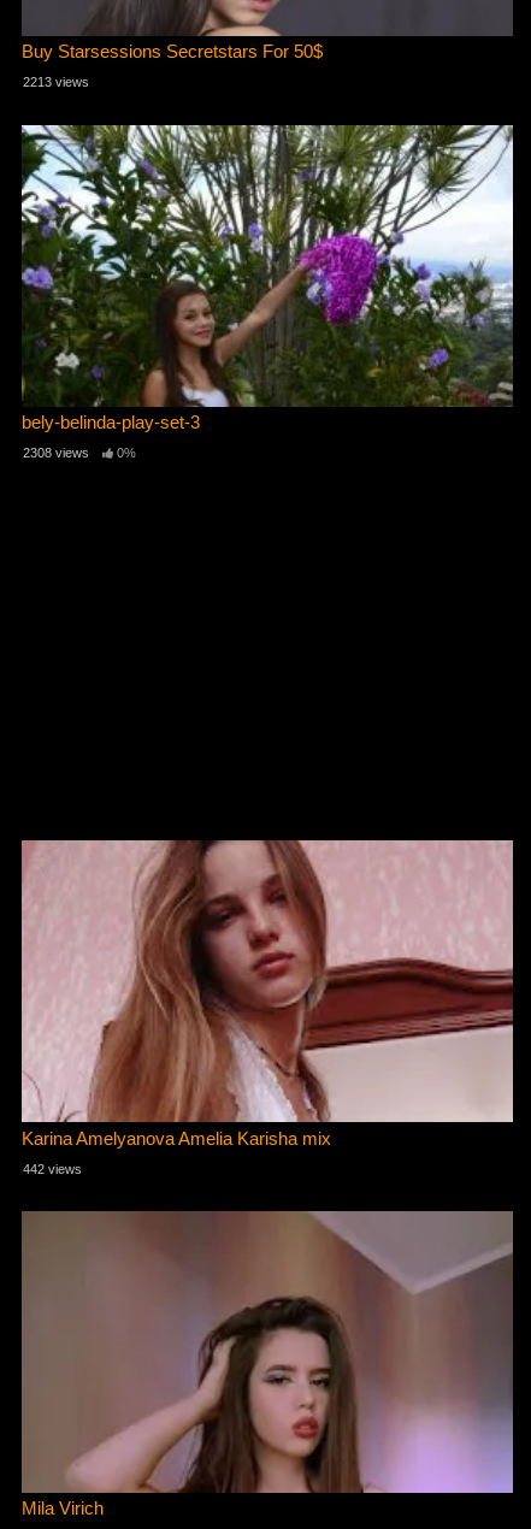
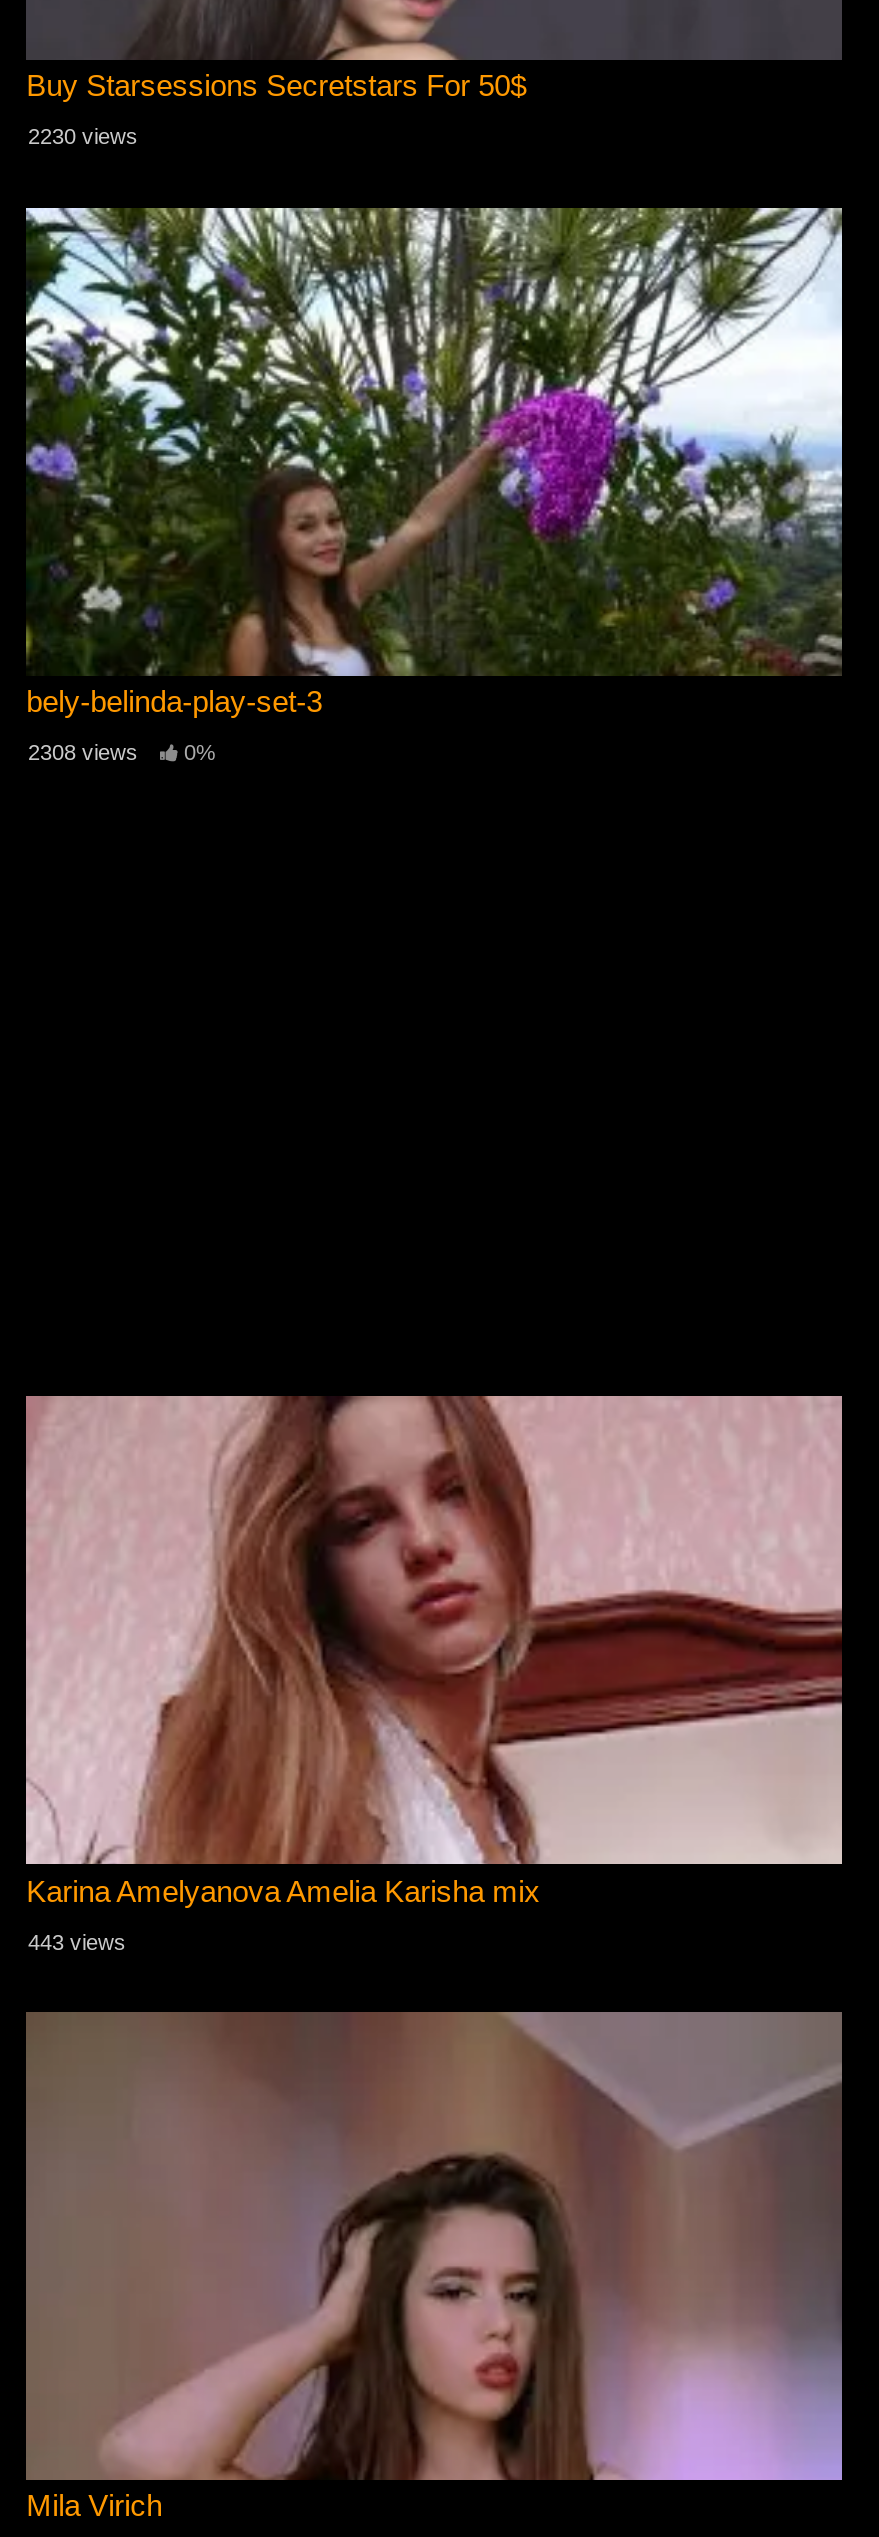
- 2213 views
+ 2230 views

- 442 views
+ 443 views
